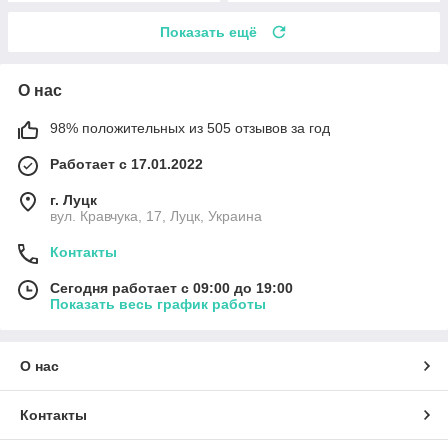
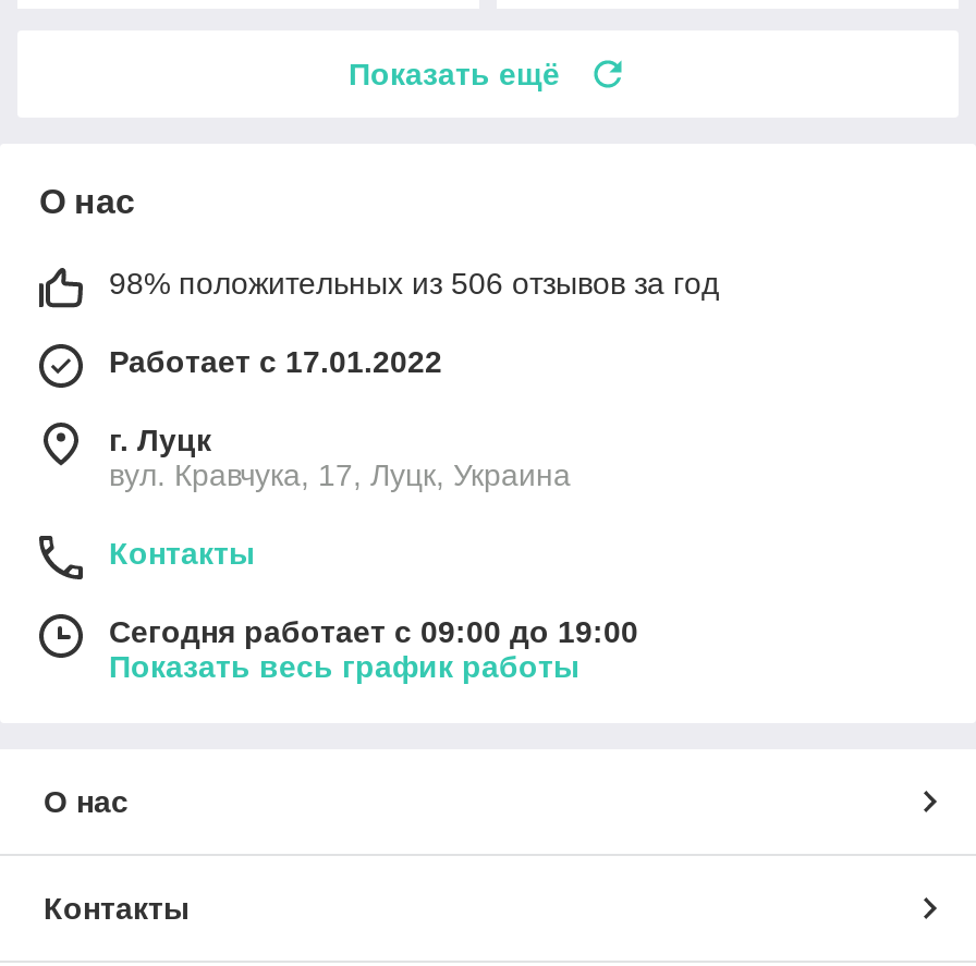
- 98% положительных из 505 отзывов за год
+ 98% положительных из 506 отзывов за год
